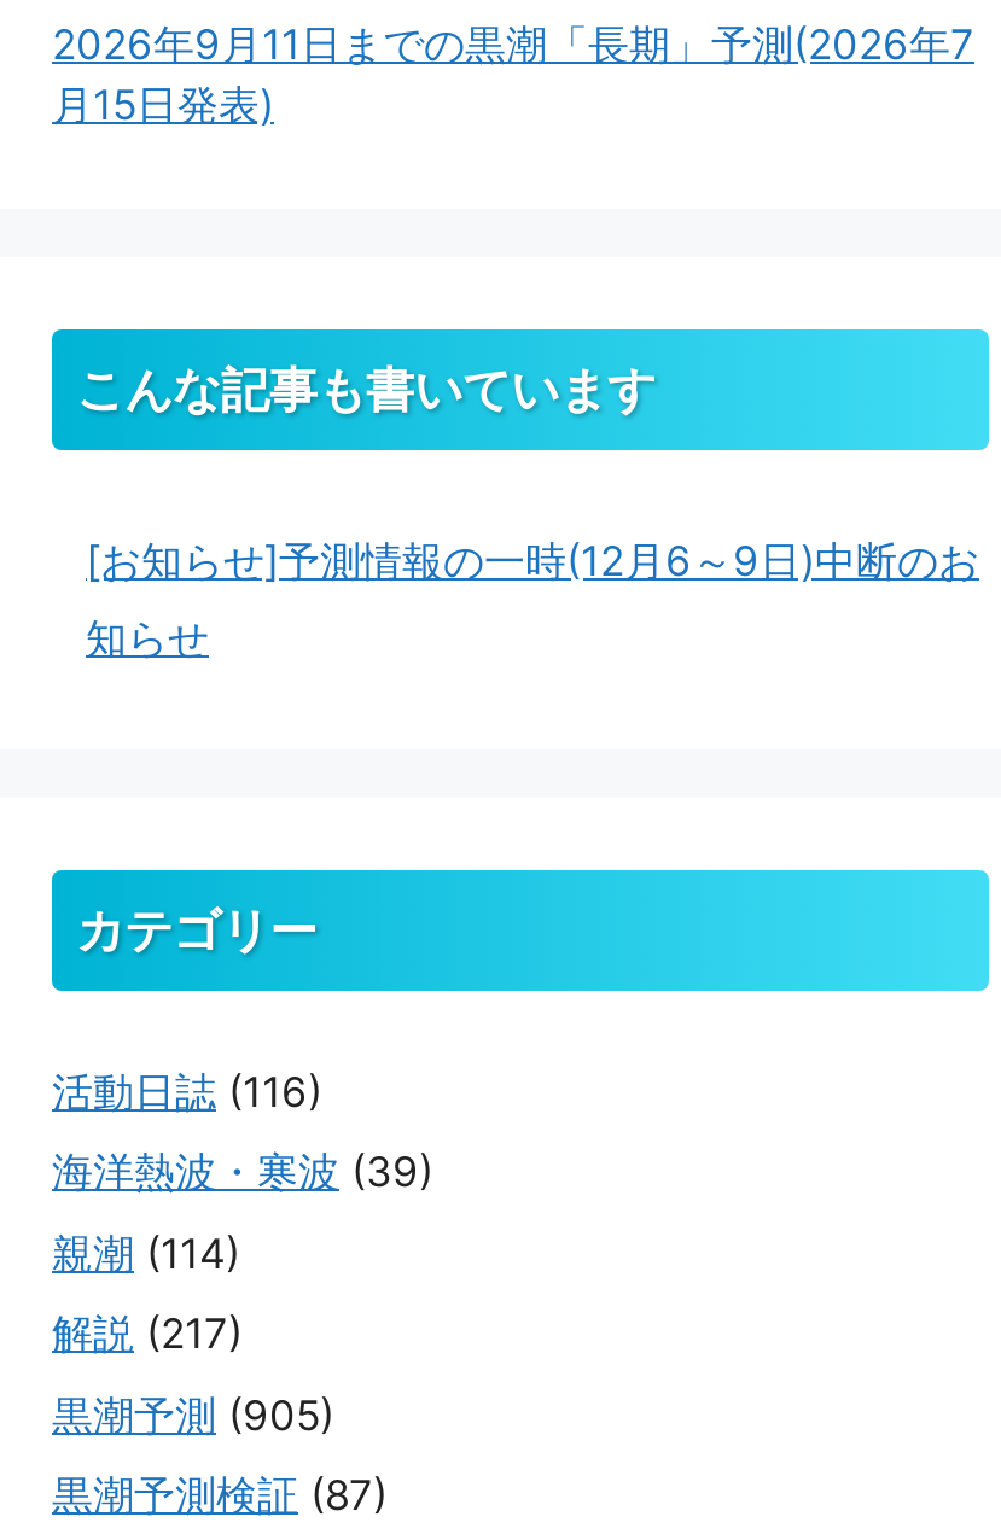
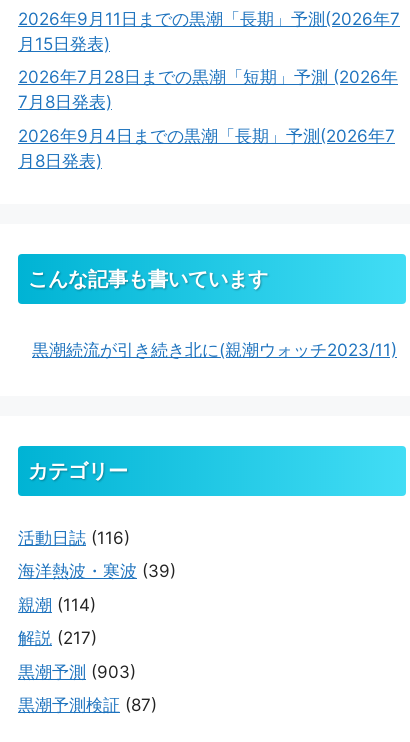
+ 2026年7月28日までの黒潮「短期」予測 (2026年
+ 7月8日発表)
+ 2026年9月4日までの黒潮「長期」予測(2026年7
+ 月8日発表)

moved down: こんな記事も書いています

- [お知らせ]予測情報の一時(12月6～9日)中断のお
- 知らせ
+ 黒潮続流が引き続き北に(親潮ウォッチ2023/11)

- 黒潮予測(905)
+ 黒潮予測(903)
